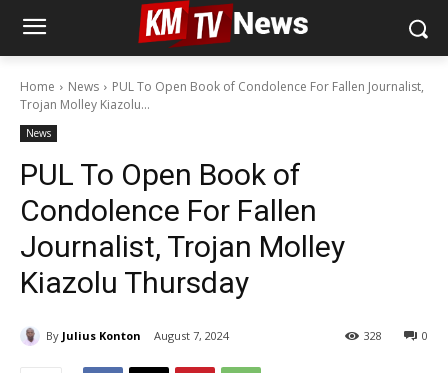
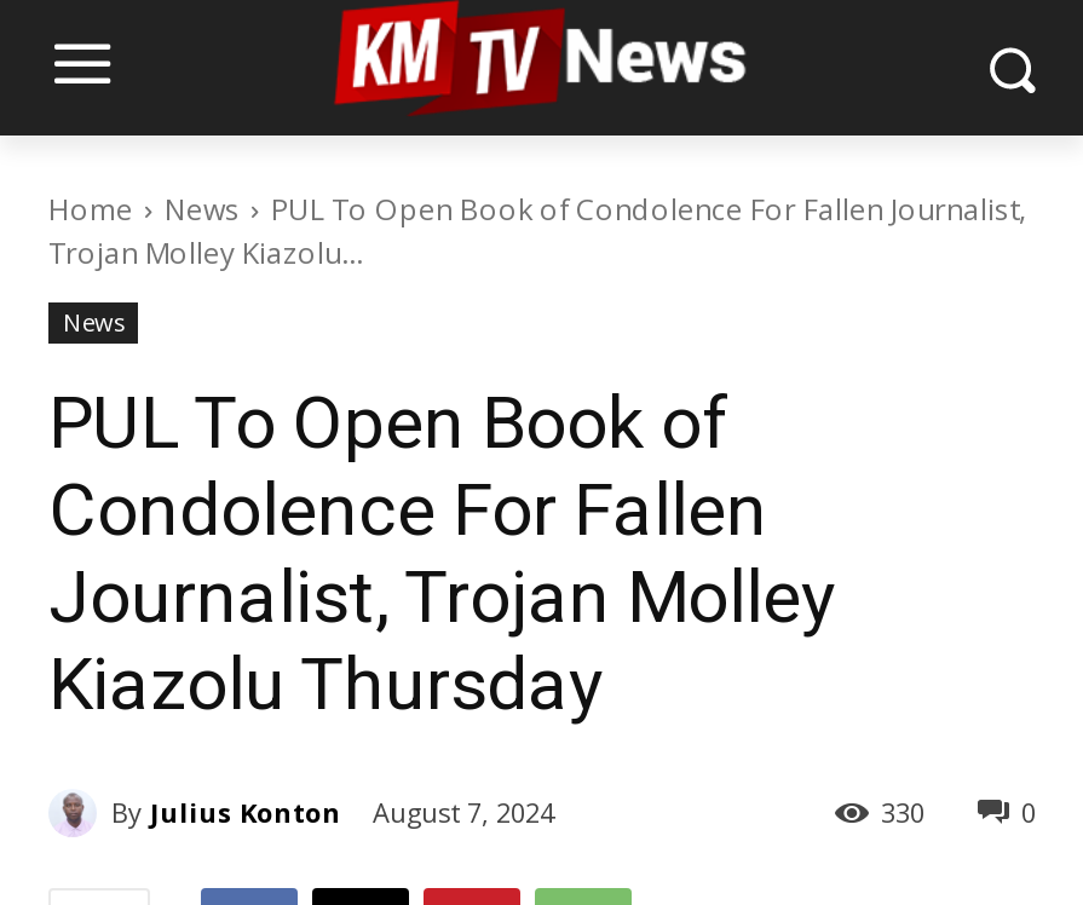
- 328
+ 330
